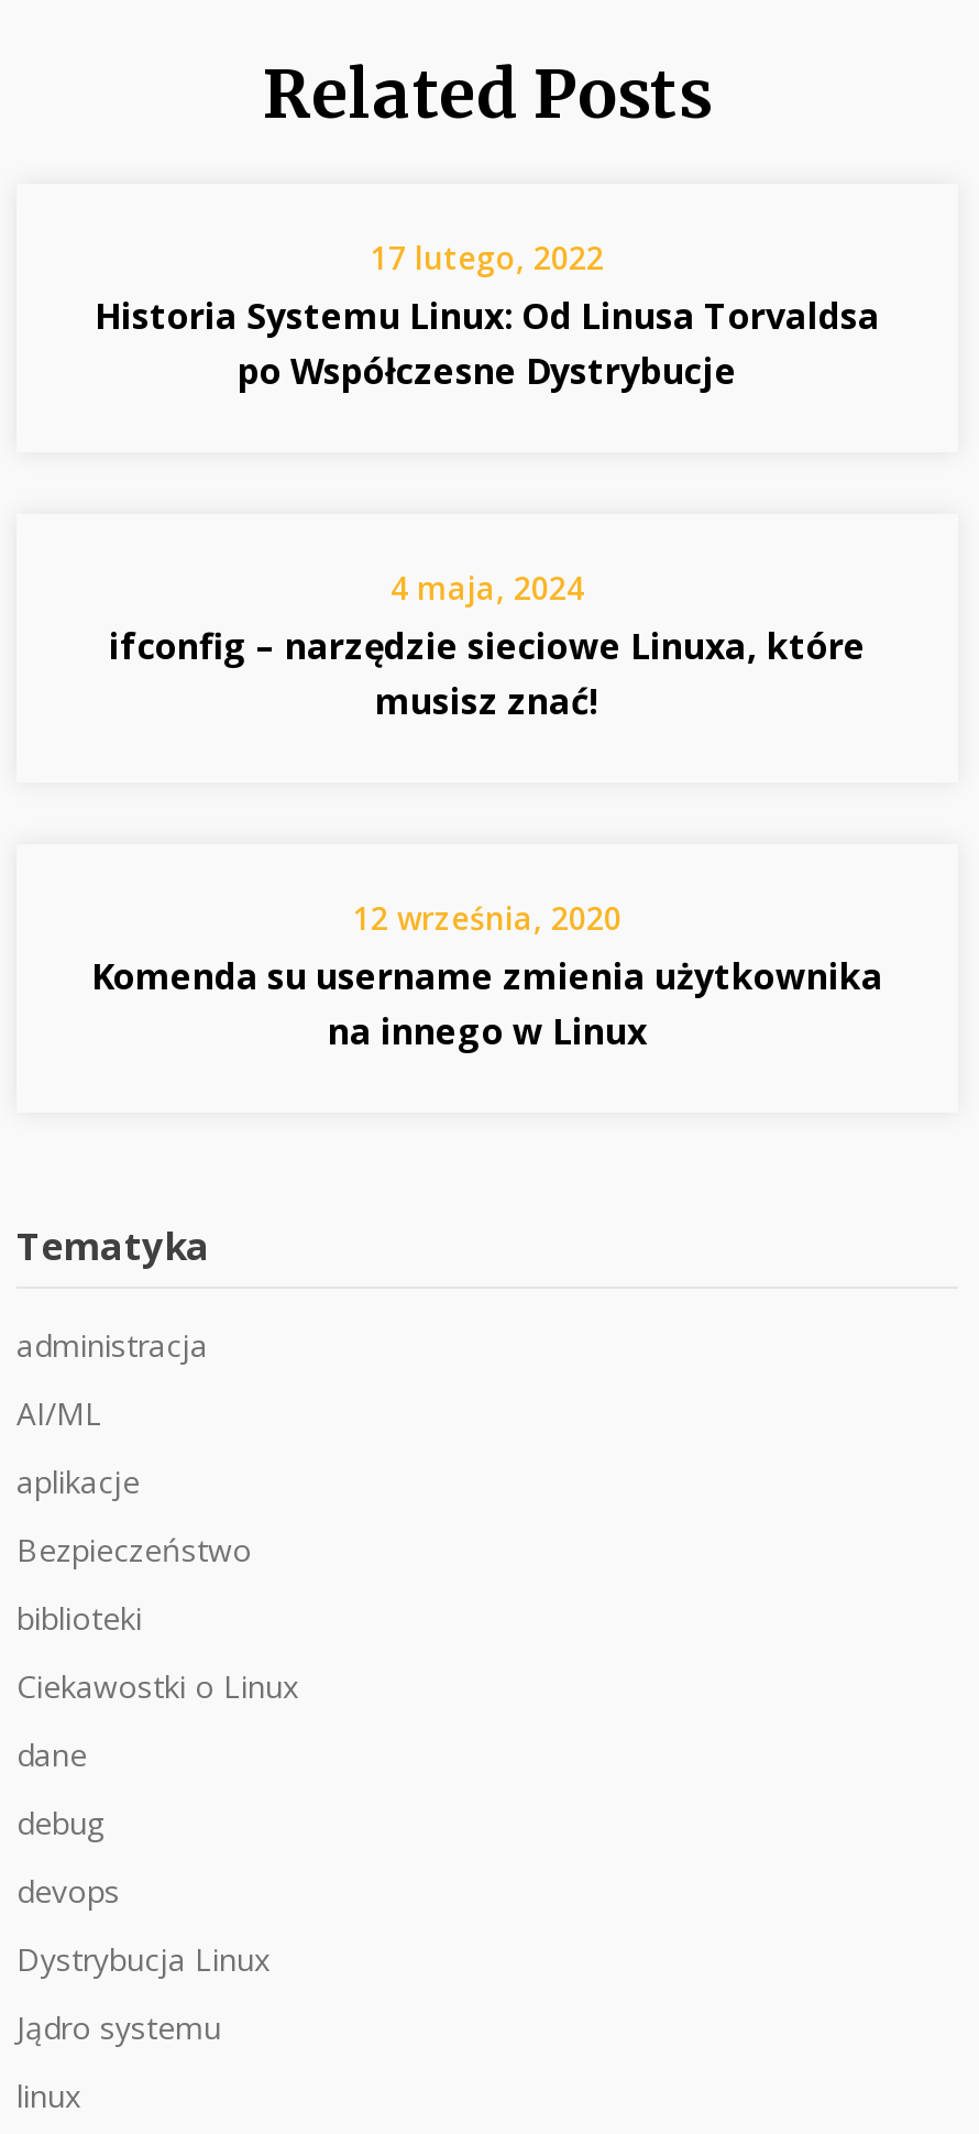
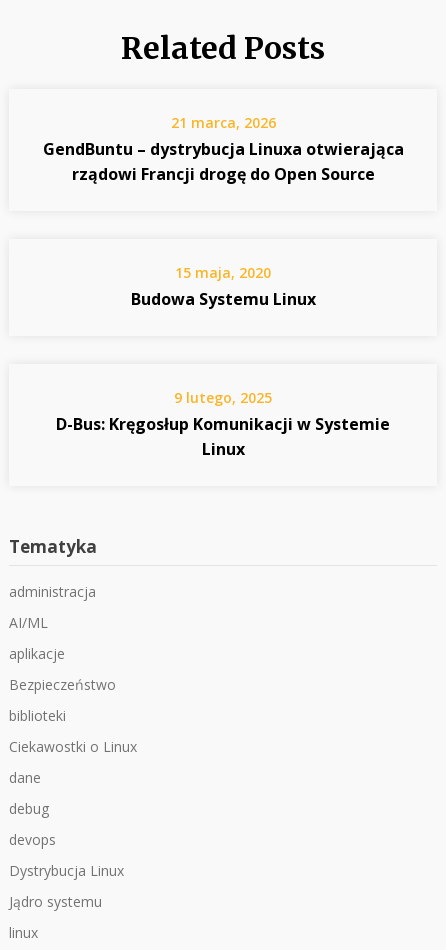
- 17 lutego, 2022
- Historia Systemu Linux: Od Linusa Torvaldsa
- po Współczesne Dystrybucje
+ 21 marca, 2026
+ GendBuntu – dystrybucja Linuxa otwierająca
+ rządowi Francji drogę do Open Source

- 4 maja, 2024
- ifconfig – narzędzie sieciowe Linuxa, które
- musisz znać!
+ 15 maja, 2020
+ Budowa Systemu Linux

- 12 września, 2020
- Komenda su username zmienia użytkownika
- na innego w Linux
+ 9 lutego, 2025
+ D-Bus: Kręgosłup Komunikacji w Systemie
+ Linux
